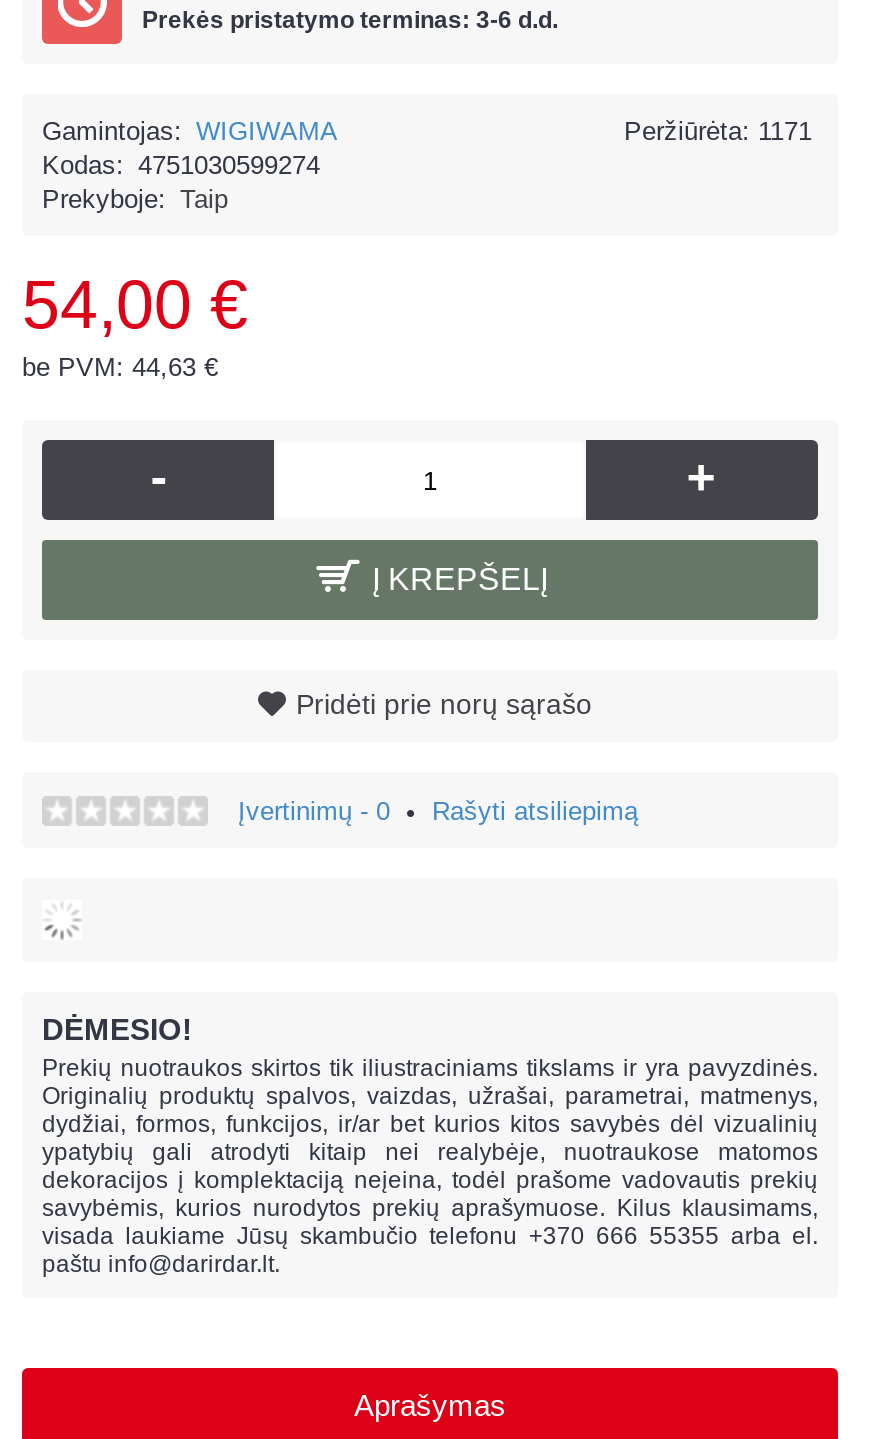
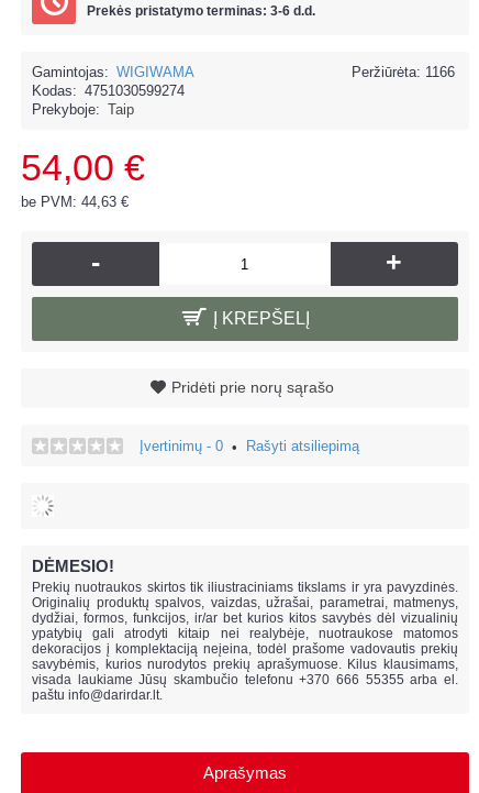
- Peržiūrėta: 1171
+ Peržiūrėta: 1166
